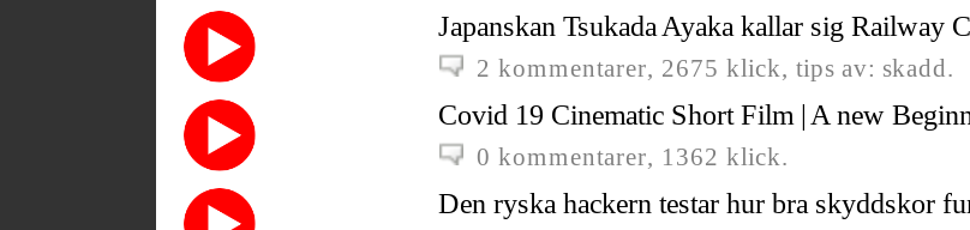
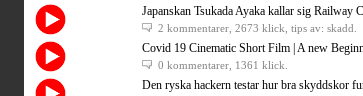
- 2 kommentarer, 2675 klick, tips av: skadd.
+ 2 kommentarer, 2673 klick, tips av: skadd.

- 0 kommentarer, 1362 klick.
+ 0 kommentarer, 1361 klick.
